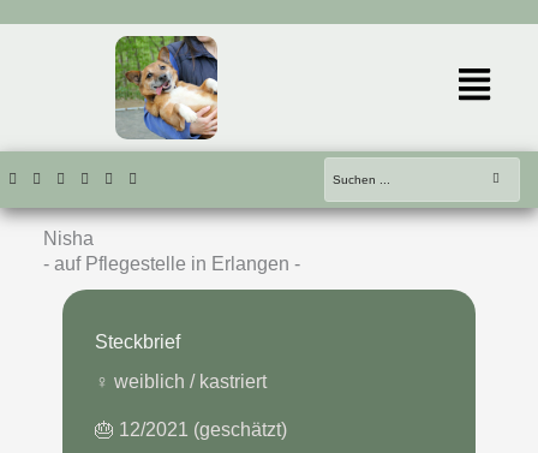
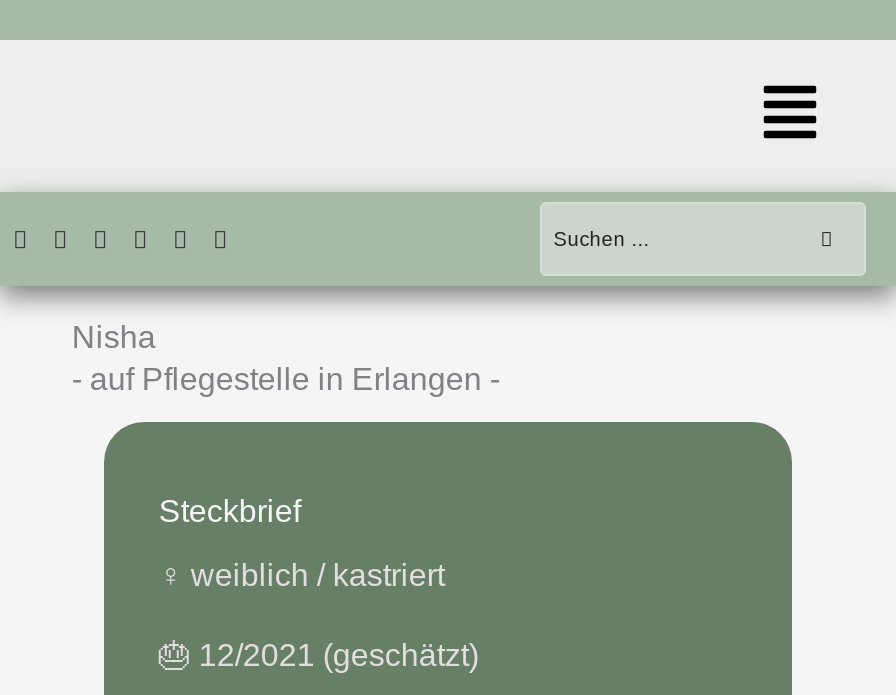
- [image]
